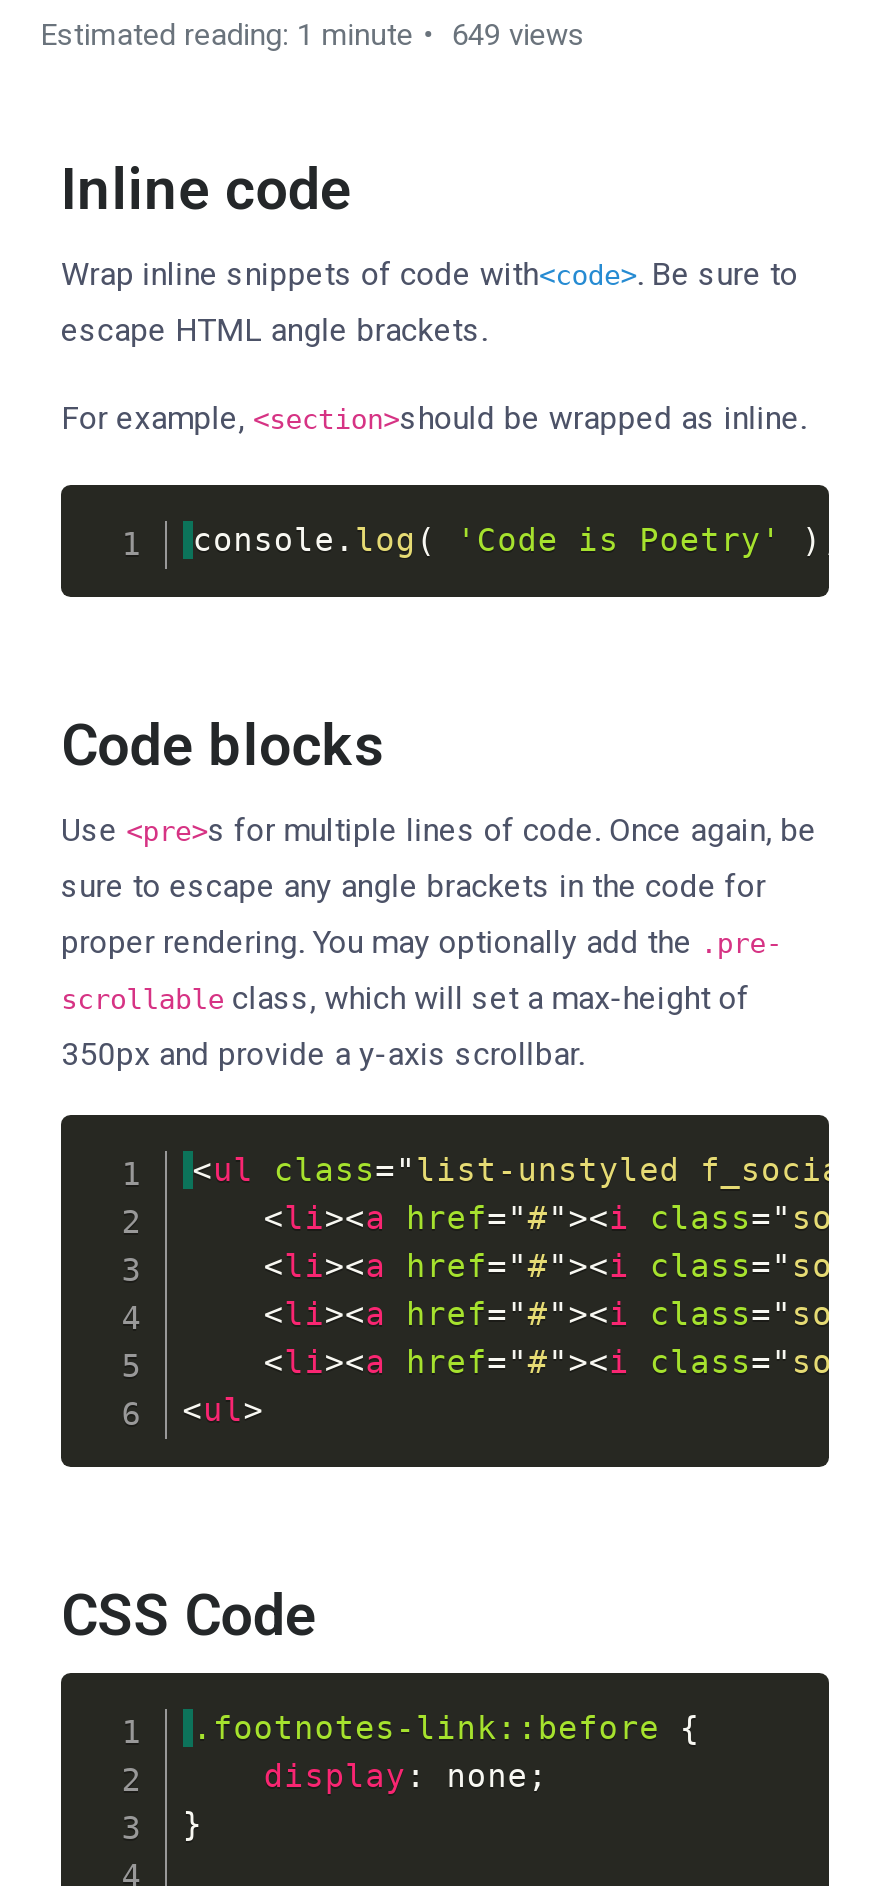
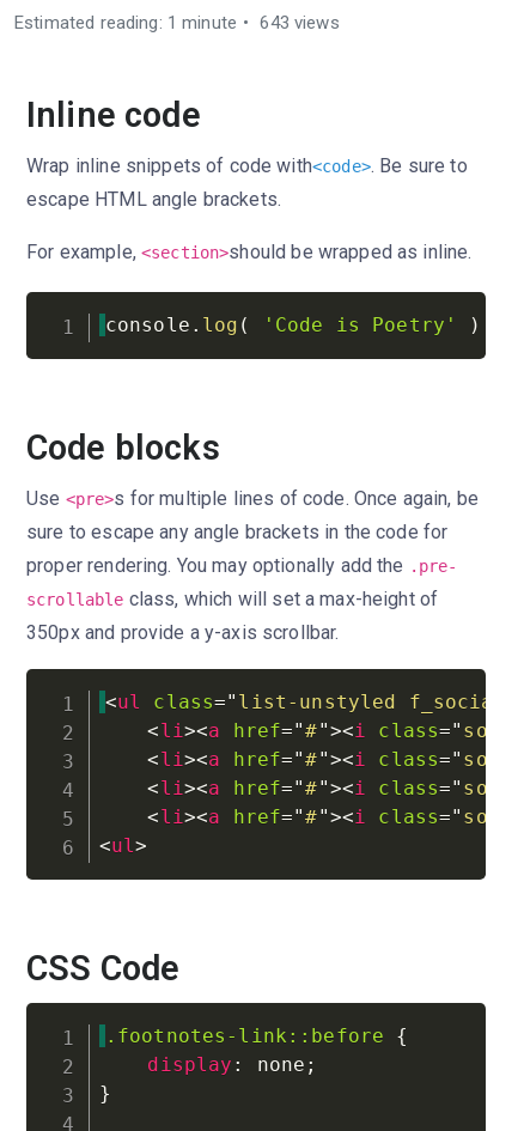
- Estimated reading: 1 minute 649 views
+ Estimated reading: 1 minute 643 views
